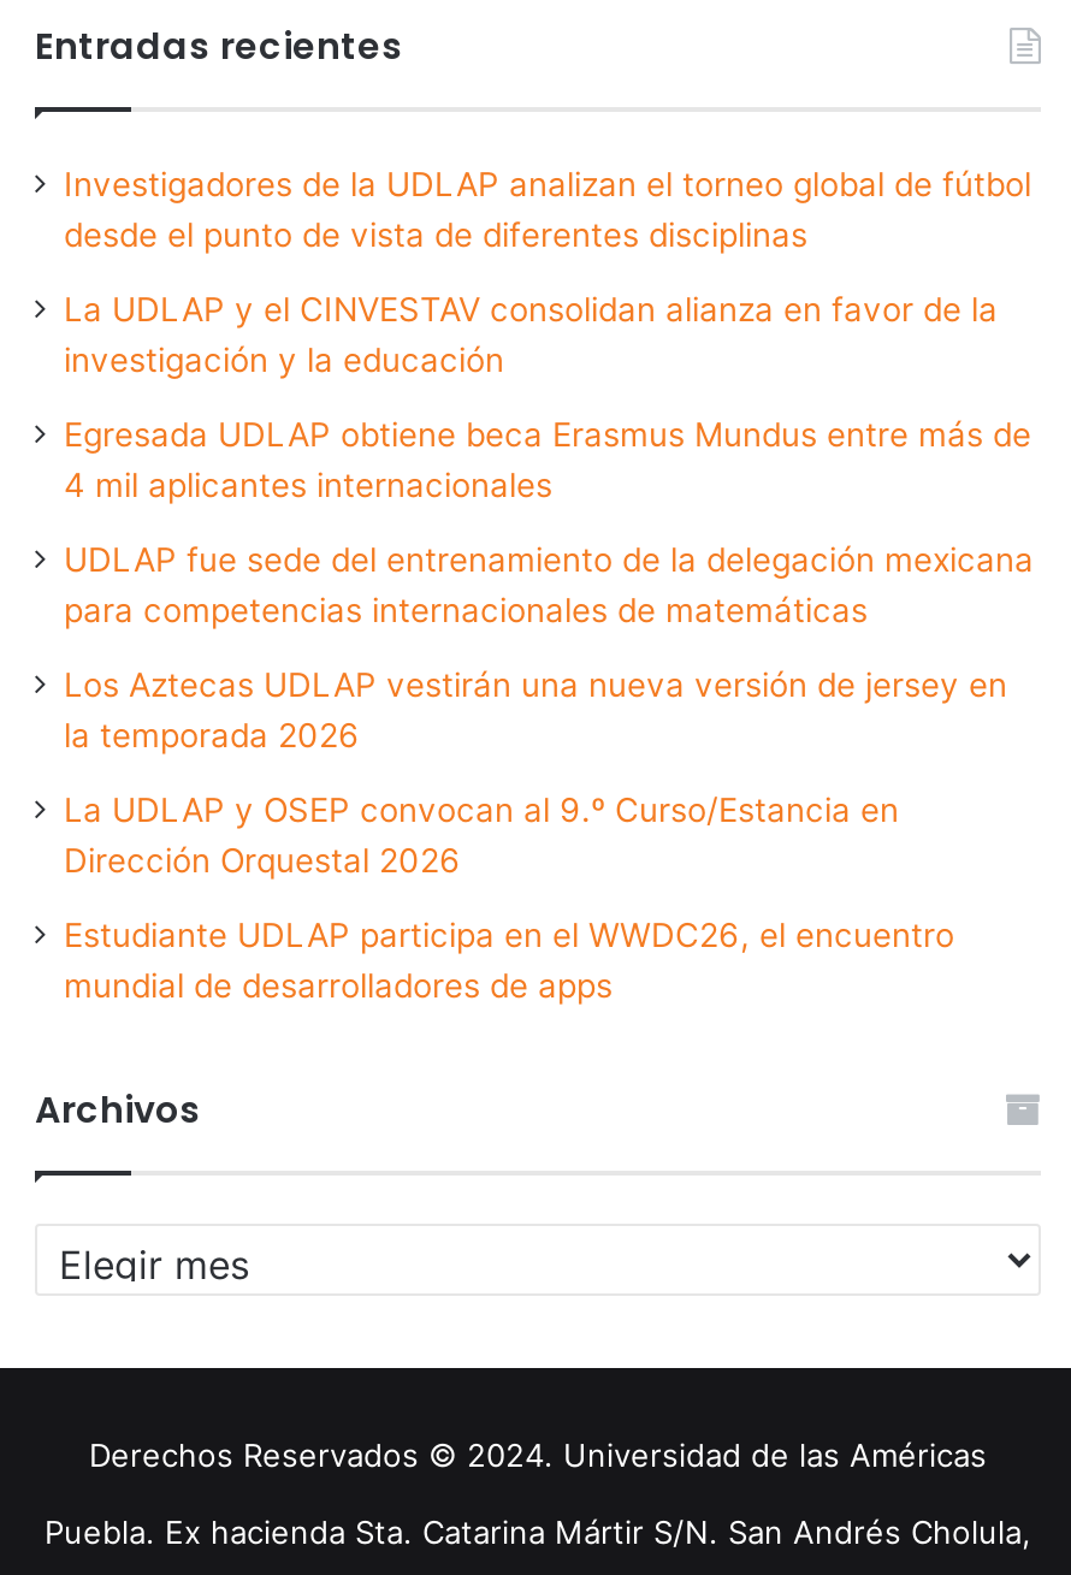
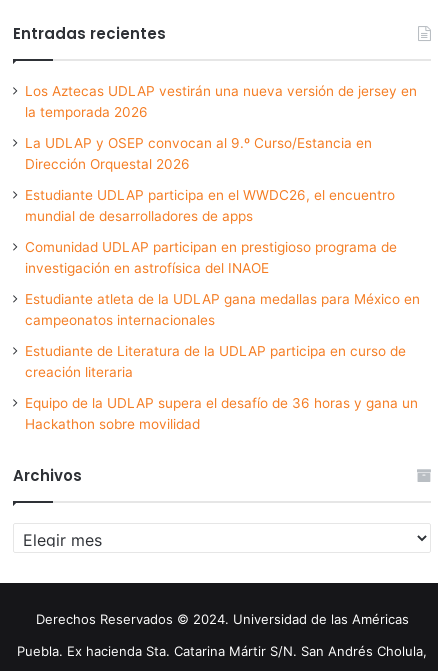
- Investigadores de la UDLAP analizan el torneo global de fútbol
- desde el punto de vista de diferentes disciplinas
- La UDLAP y el CINVESTAV consolidan alianza en favor de la
- investigación y la educación
- Egresada UDLAP obtiene beca Erasmus Mundus entre más de
- 4 mil aplicantes internacionales
- UDLAP fue sede del entrenamiento de la delegación mexicana
- para competencias internacionales de matemáticas

moved up: Los Aztecas UDLAP vestirán una nueva versión de jersey en | la temporada 2026 | La UDLAP y OSEP convocan al 9.º Curso/Estancia en | Dirección Orquestal 2026 | Estudiante UDLAP participa en el WWDC26, el encuentro | mundial de desarrolladores de apps

+ Comunidad UDLAP participan en prestigioso programa de
+ investigación en astrofísica del INAOE
+ Estudiante atleta de la UDLAP gana medallas para México en
+ campeonatos internacionales
+ Estudiante de Literatura de la UDLAP participa en curso de
+ creación literaria
+ Equipo de la UDLAP supera el desafío de 36 horas y gana un
+ Hackathon sobre movilidad
